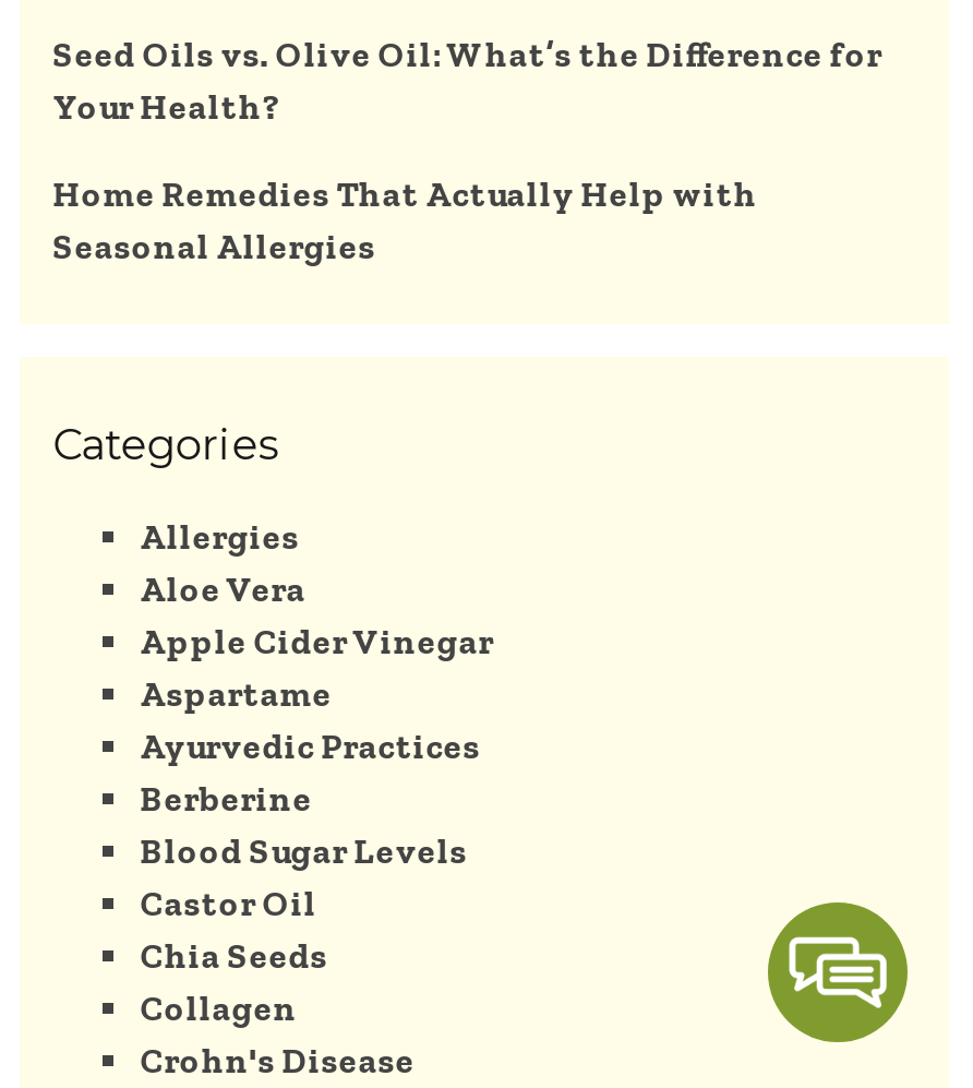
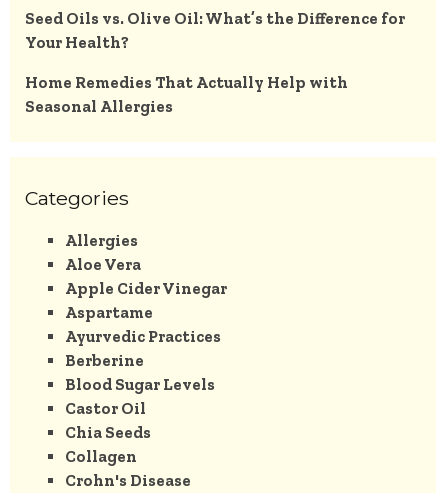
- [image]
